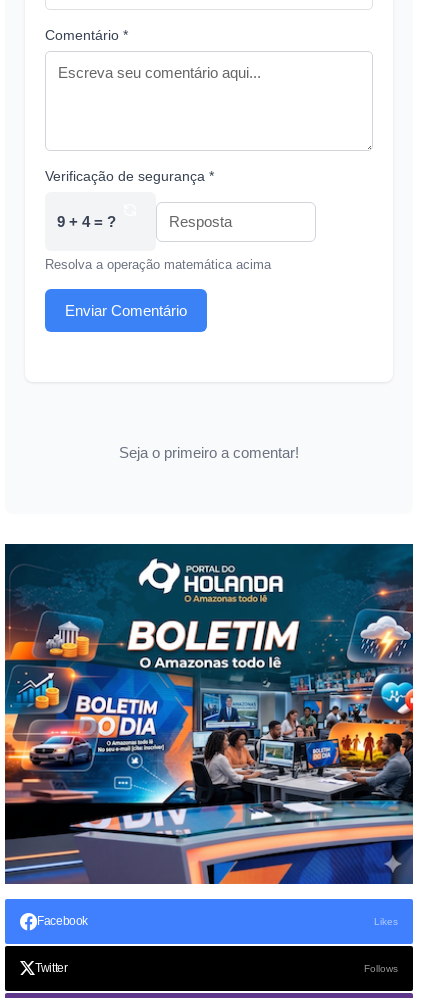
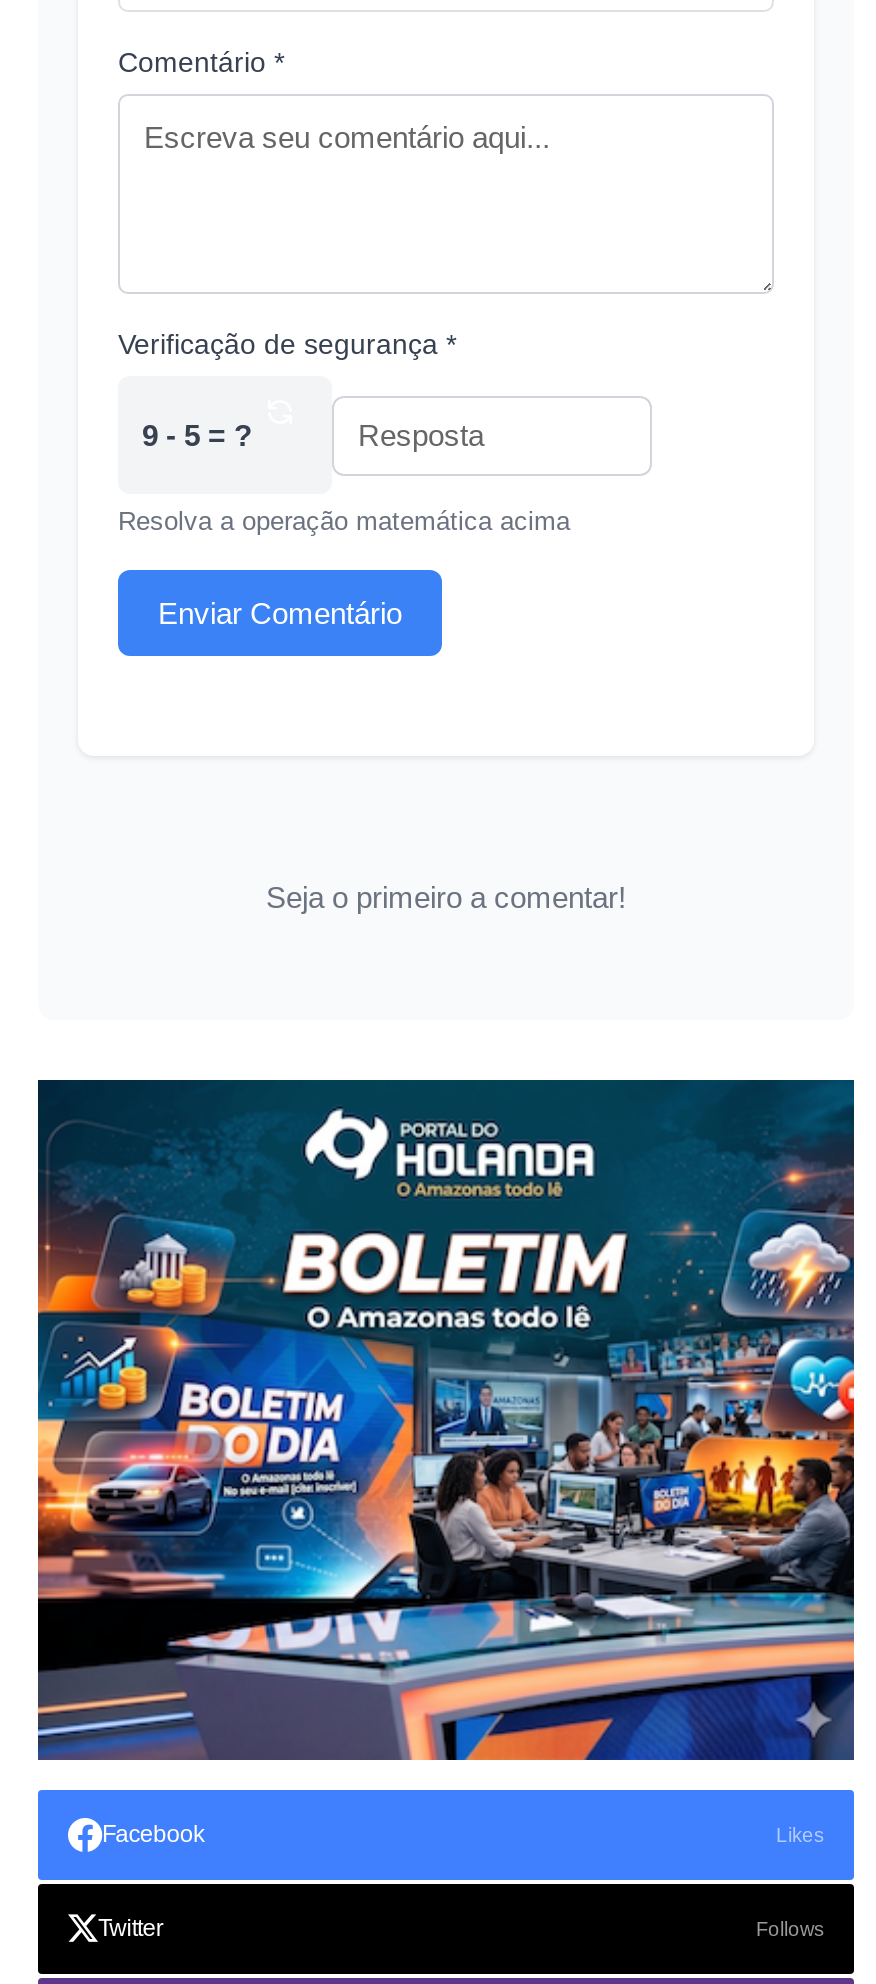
- 9 + 4 = ?
+ 9 - 5 = ?
